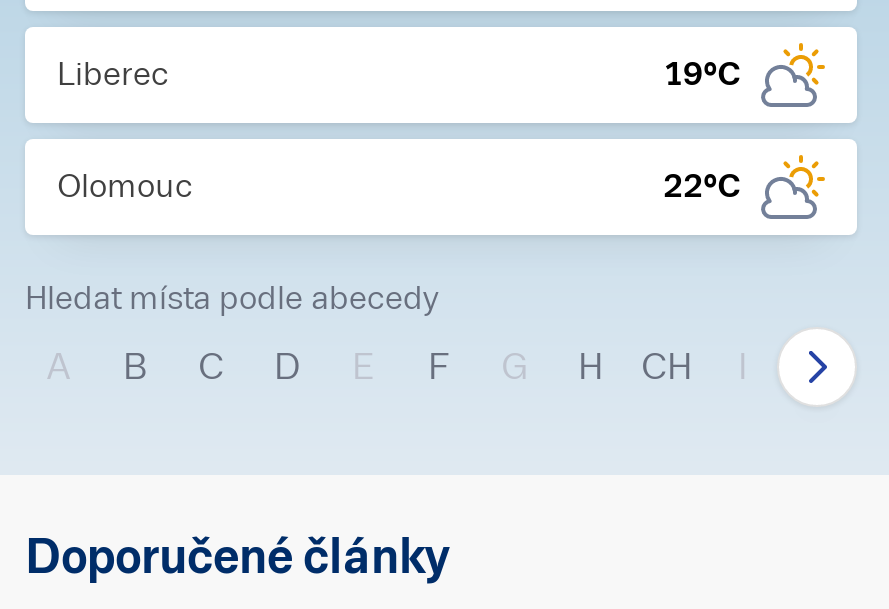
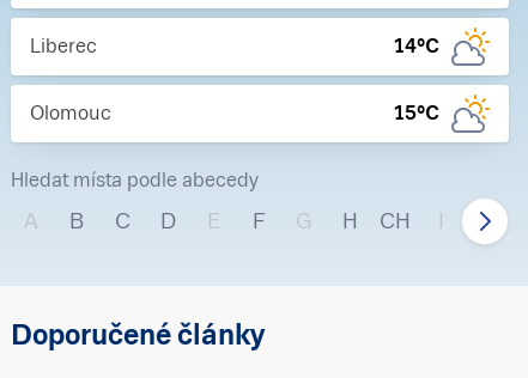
- 19°C
+ 14°C

- 22°C
+ 15°C
